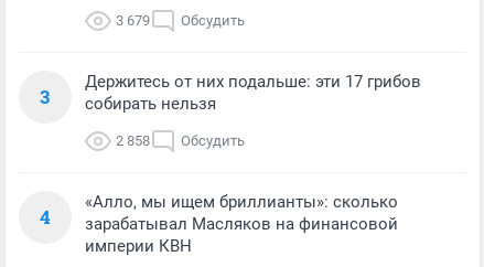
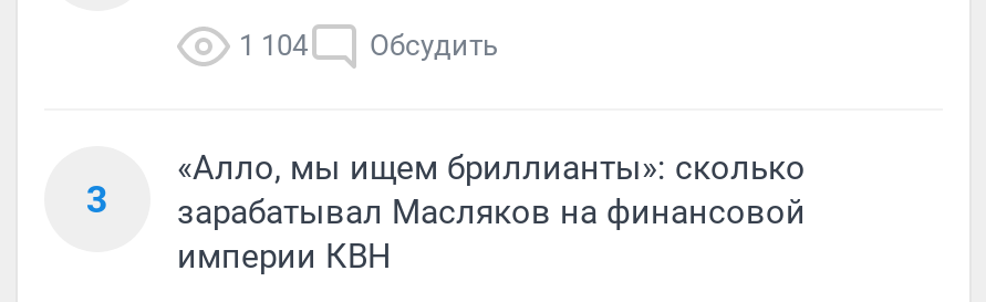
- 3 679 Обсудить
+ 1 104 Обсудить

- Держитесь от них подальше: эти 17 грибов
- собирать нельзя
- 2 858
- Обсудить
- 4
